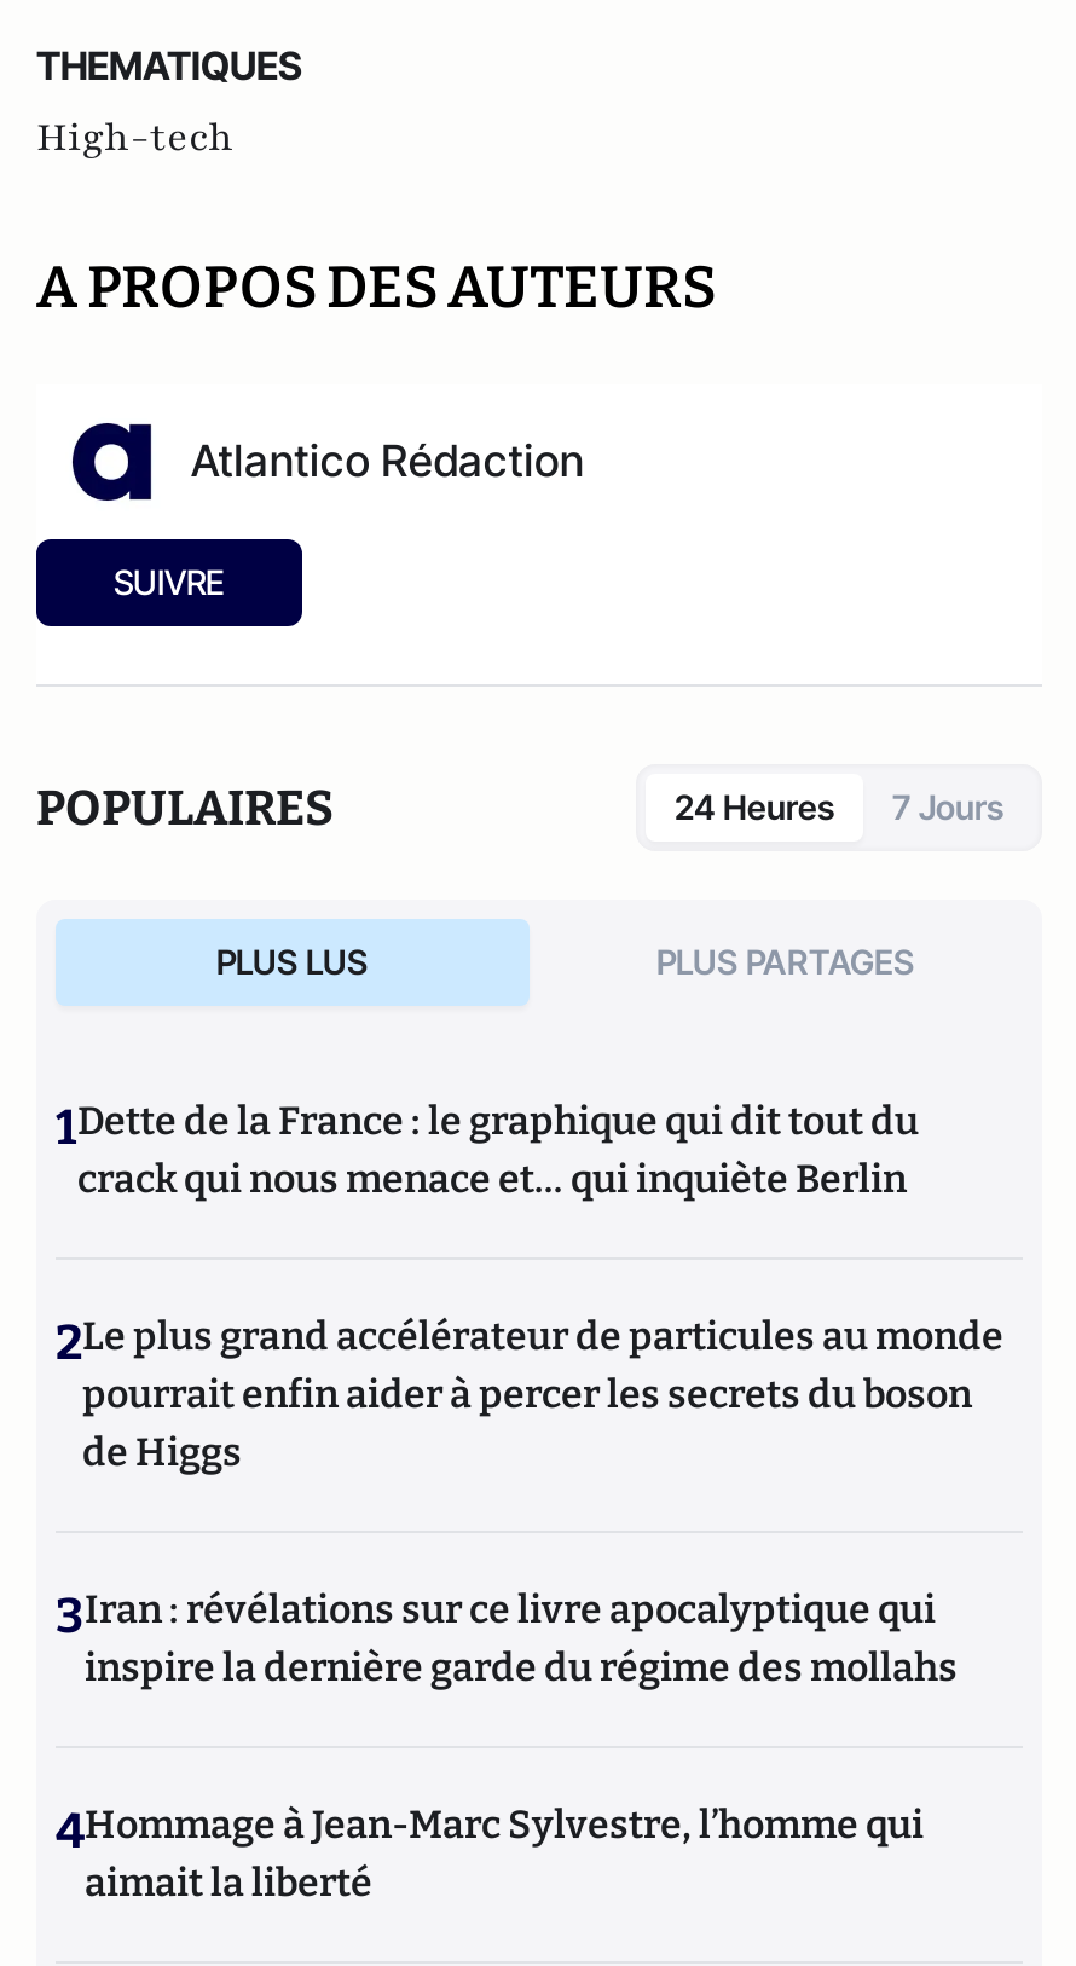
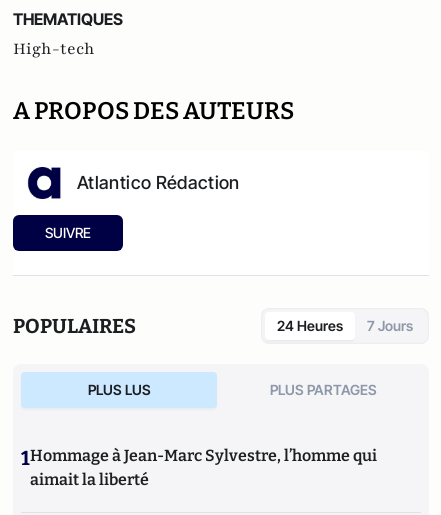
- 1Dette de la France : le graphique qui dit tout du
- crack qui nous menace et… qui inquiète Berlin
- 2Le plus grand accélérateur de particules au monde
- pourrait enfin aider à percer les secrets du boson
- de Higgs
- 3Iran : révélations sur ce livre apocalyptique qui
- inspire la dernière garde du régime des mollahs
- 4Hommage à Jean-Marc Sylvestre, l’homme qui
+ 1Hommage à Jean-Marc Sylvestre, l’homme qui
